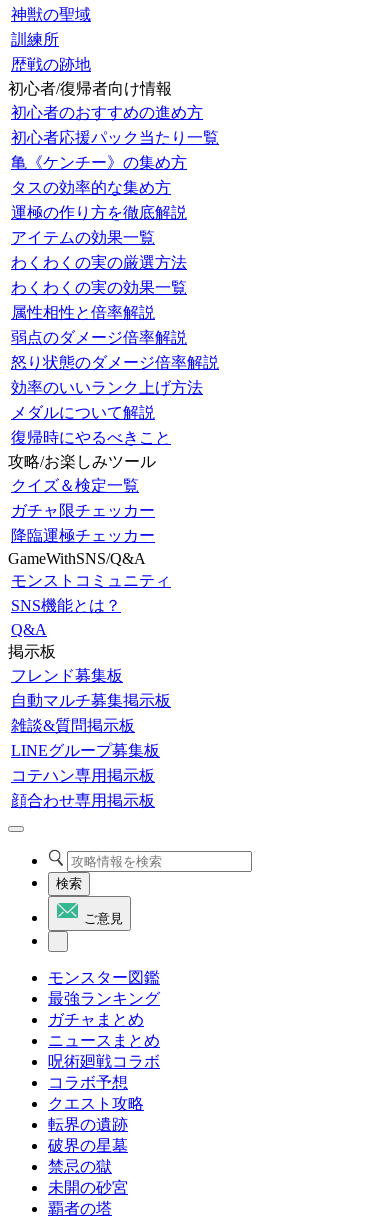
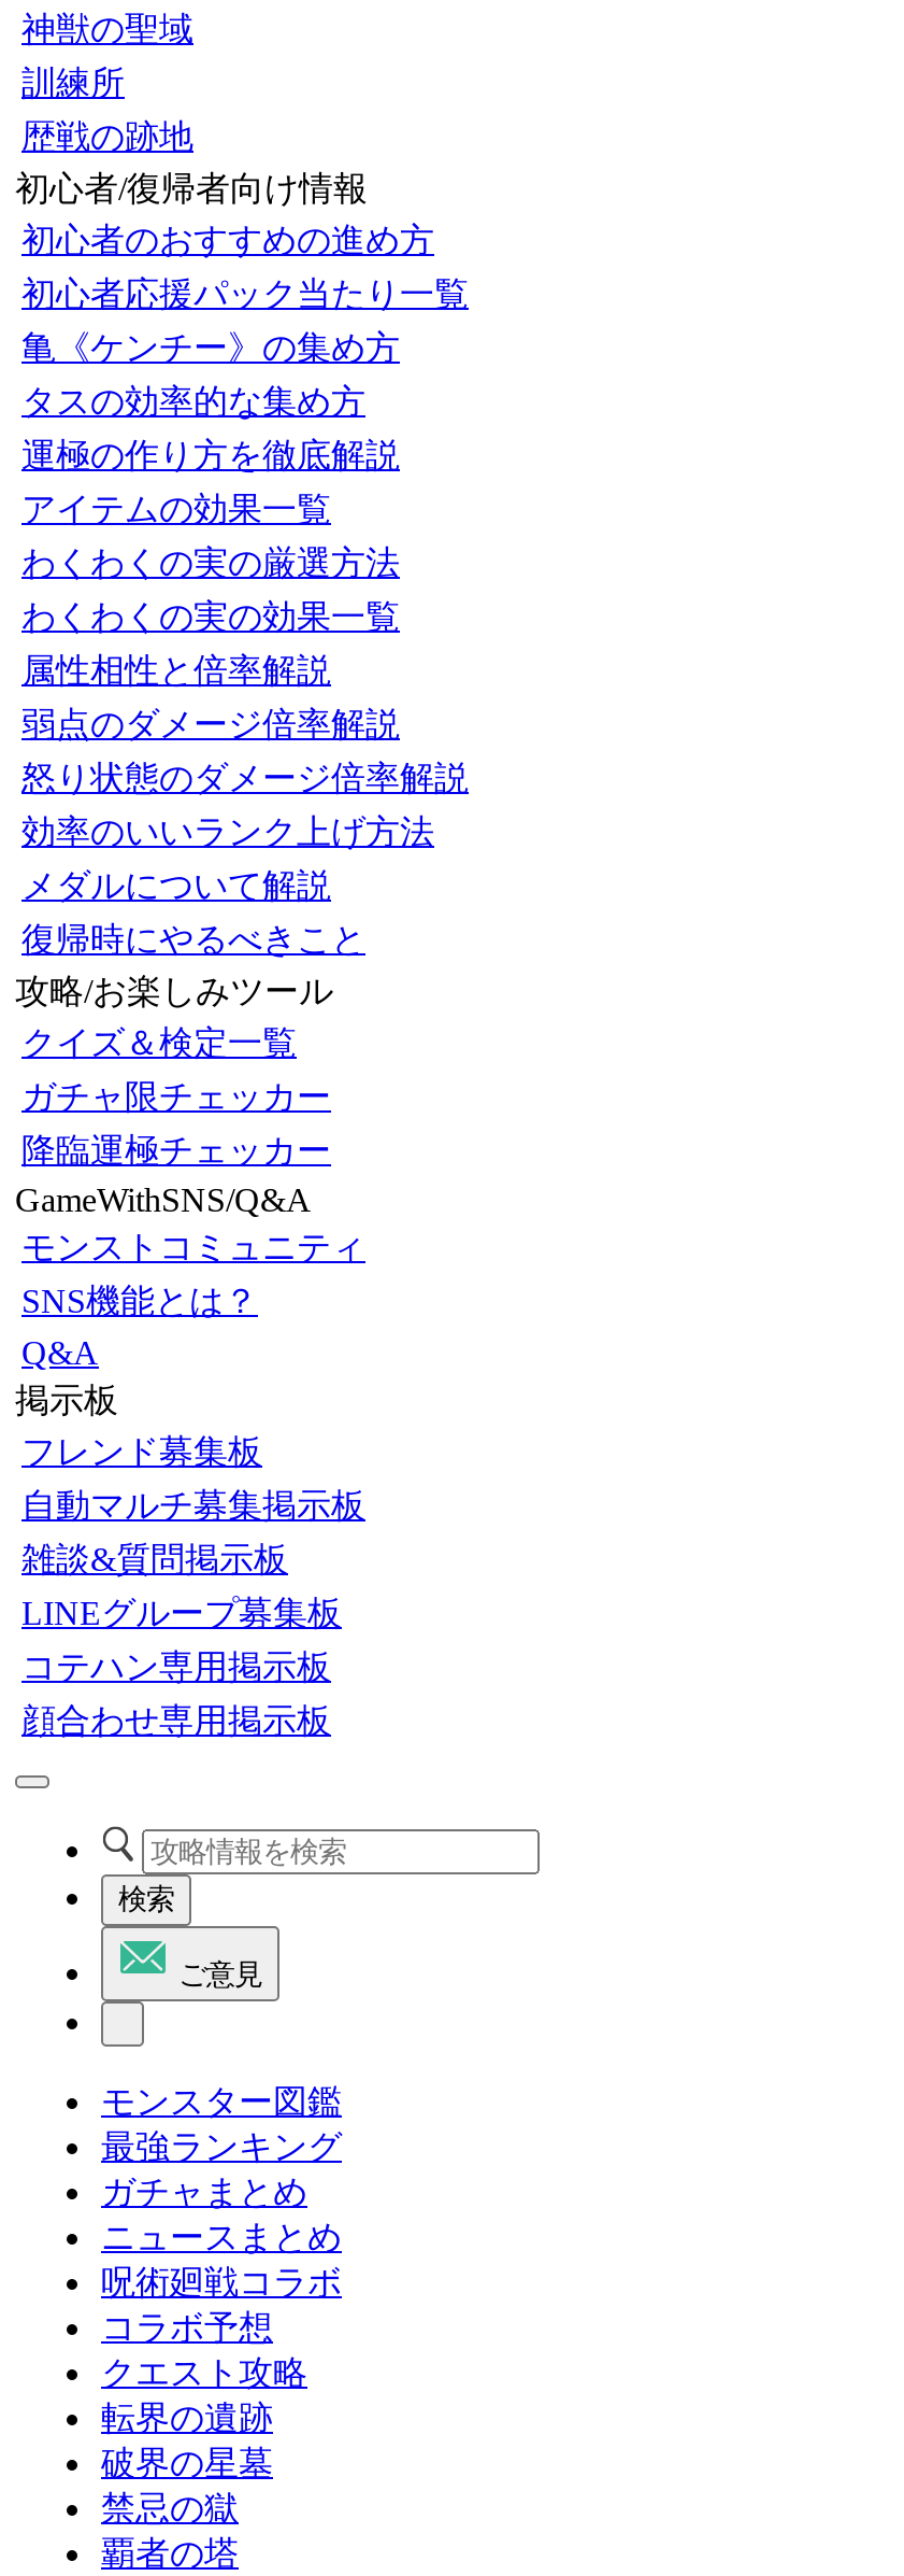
- 未開の砂宮
